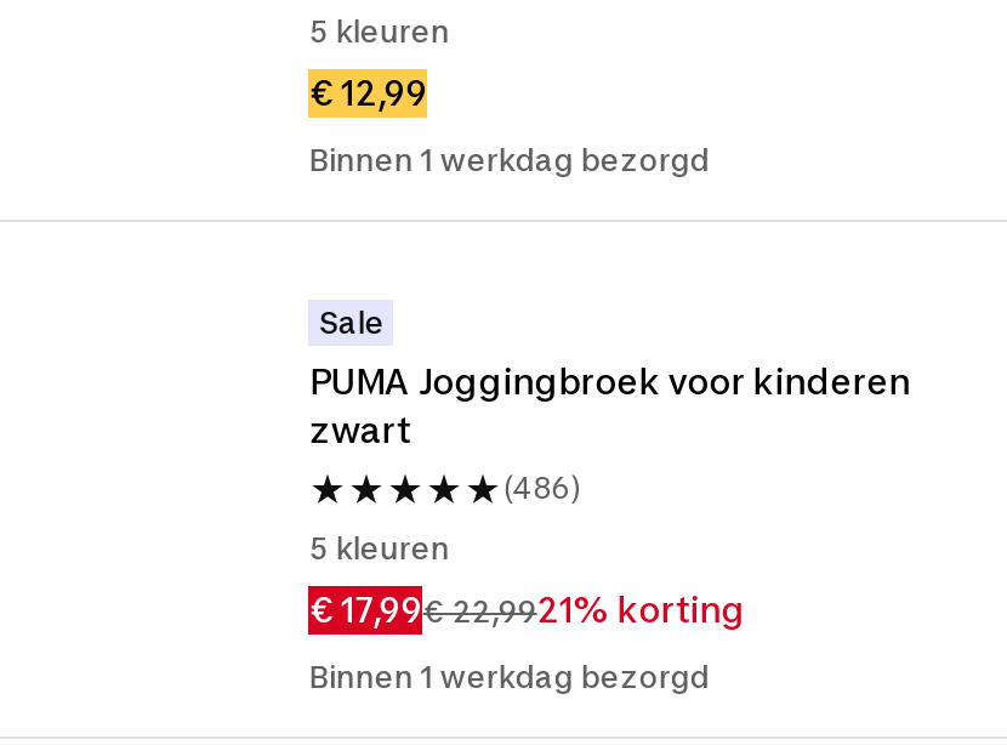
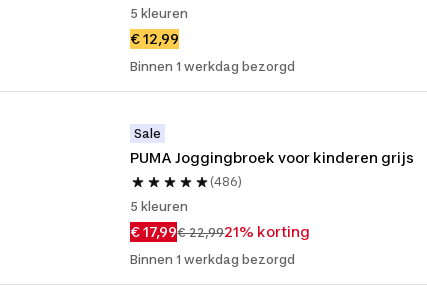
- PUMA Joggingbroek voor kinderen
- zwart
+ PUMA Joggingbroek voor kinderen grijs
